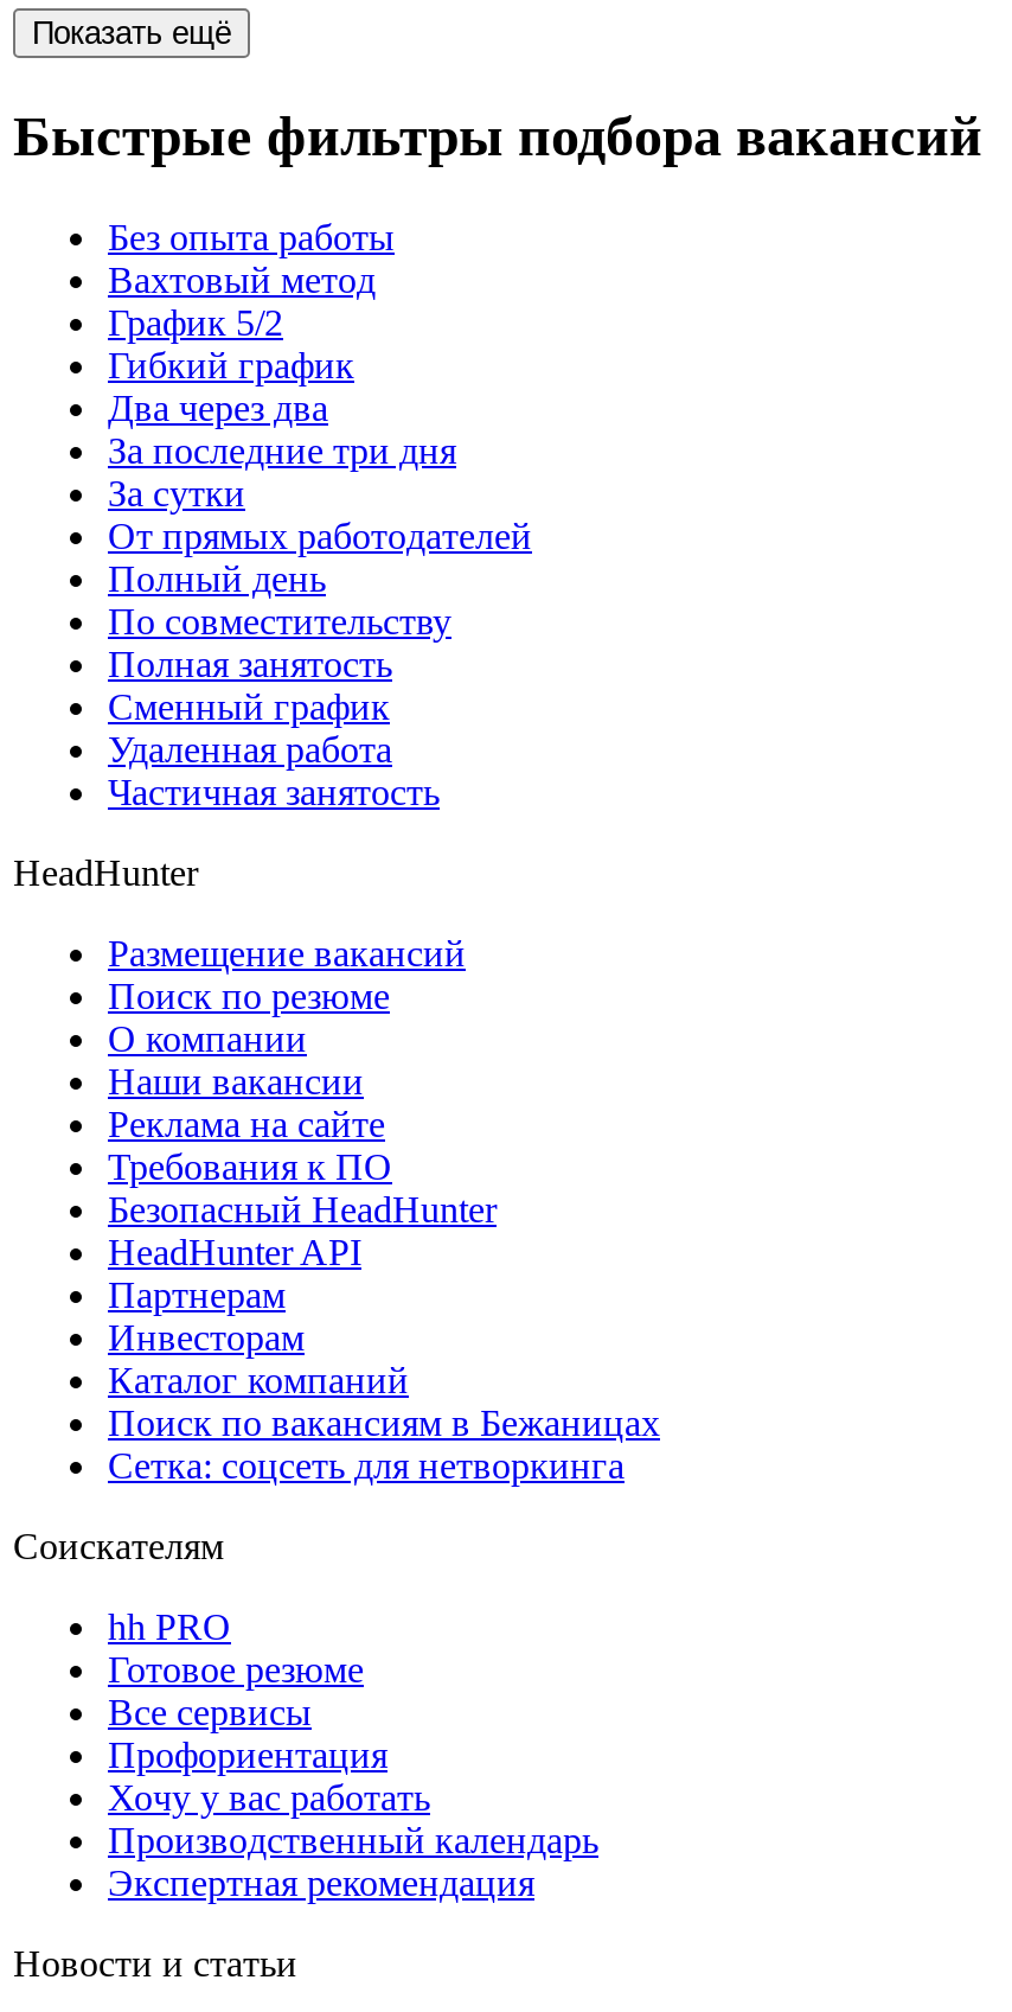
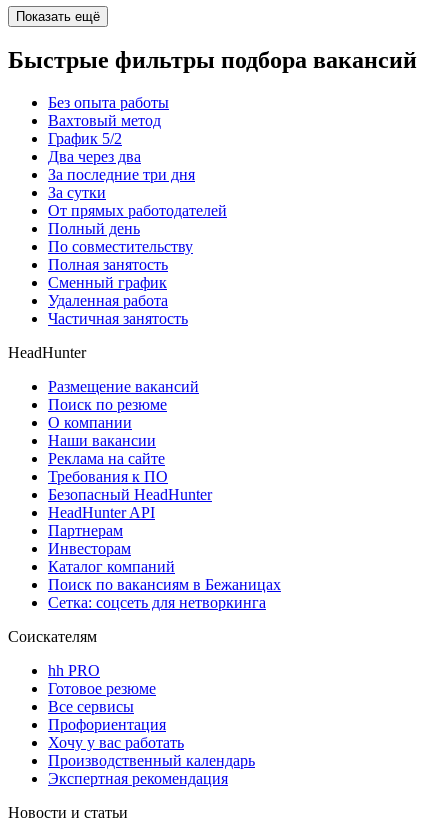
- Гибкий график
